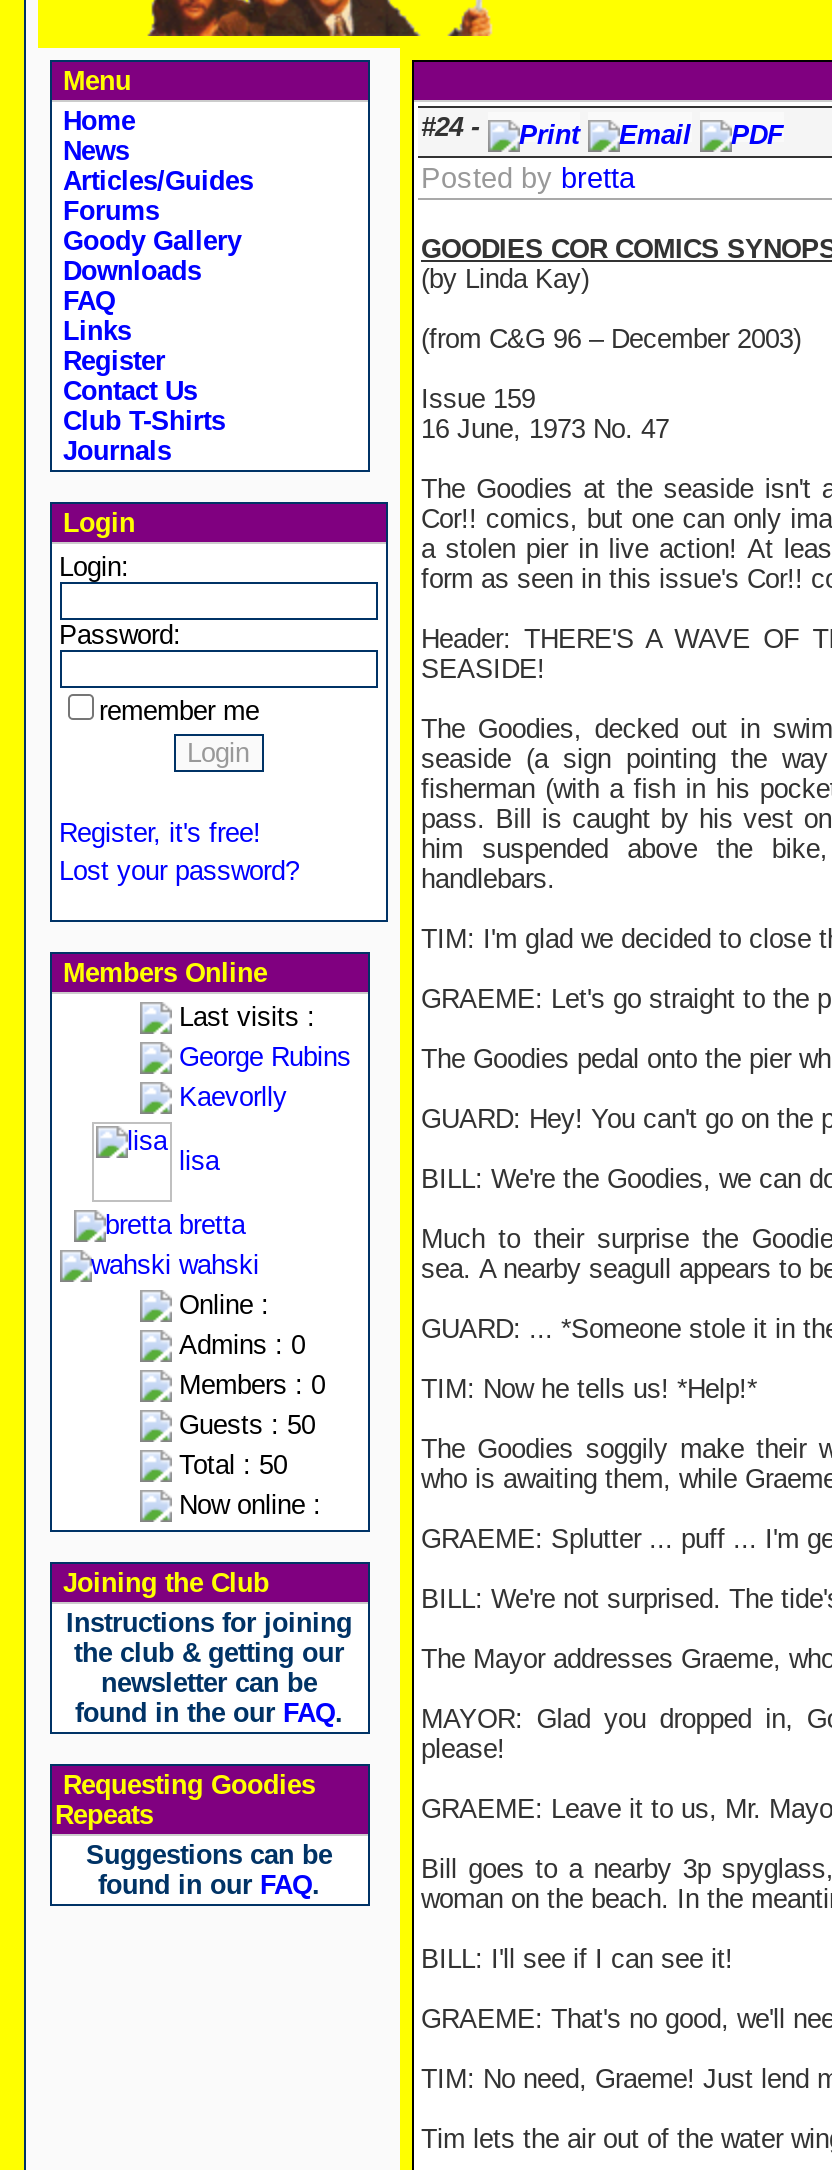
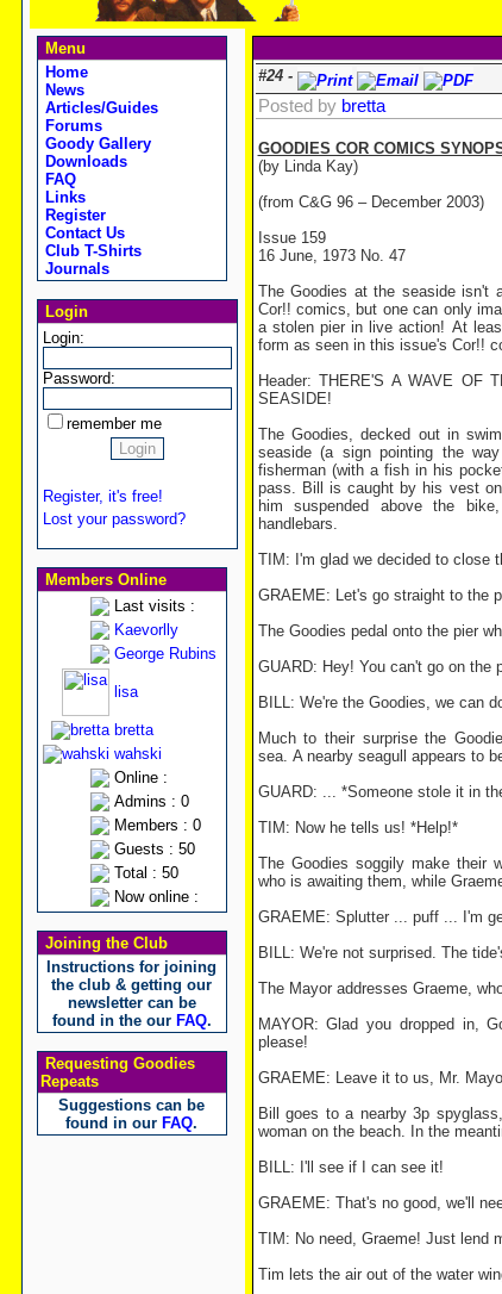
moved down: George Rubins

moved up: Kaevorlly
